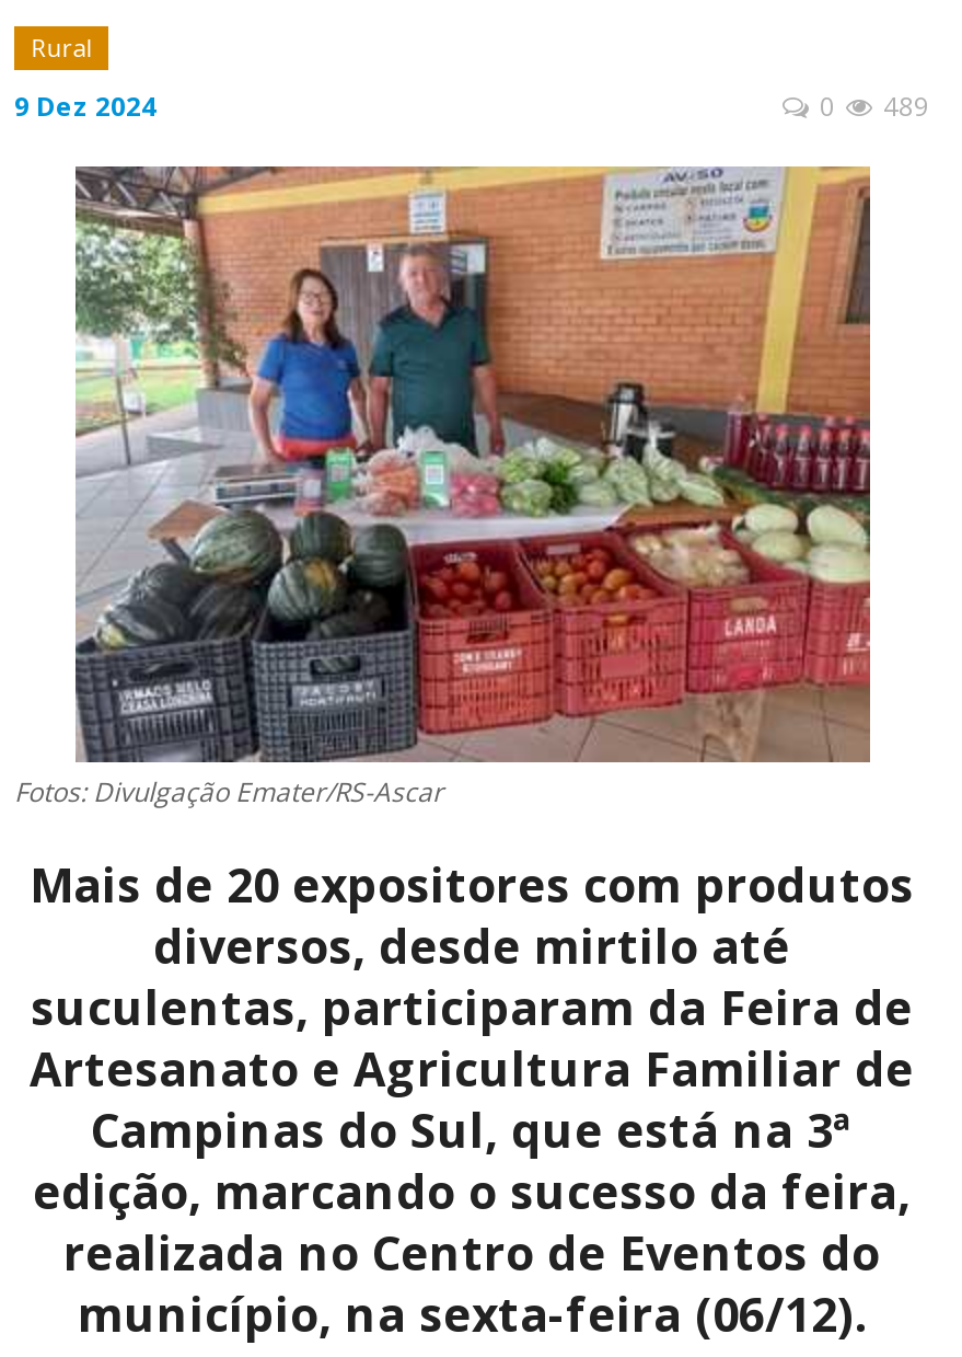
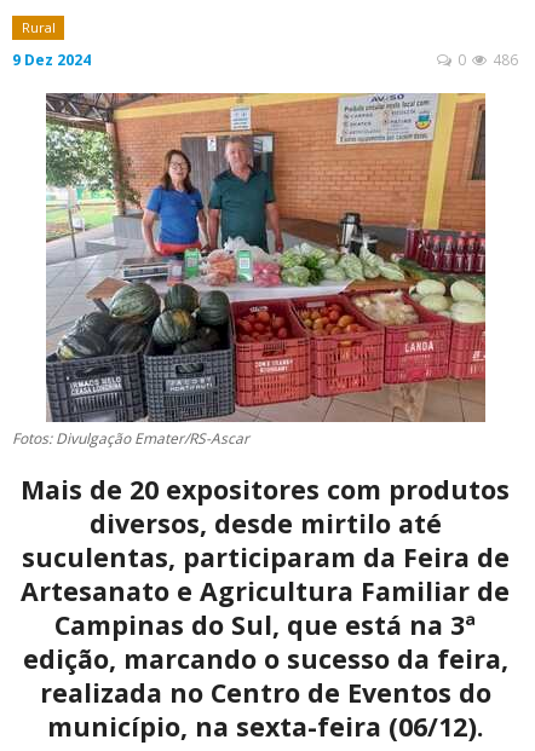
- 0 489
+ 0 486
